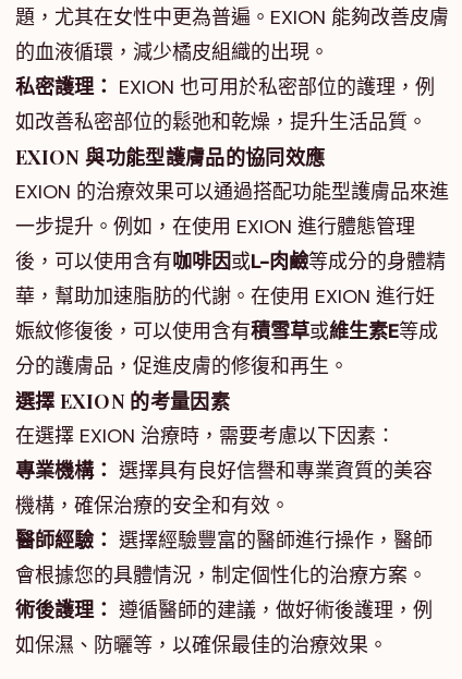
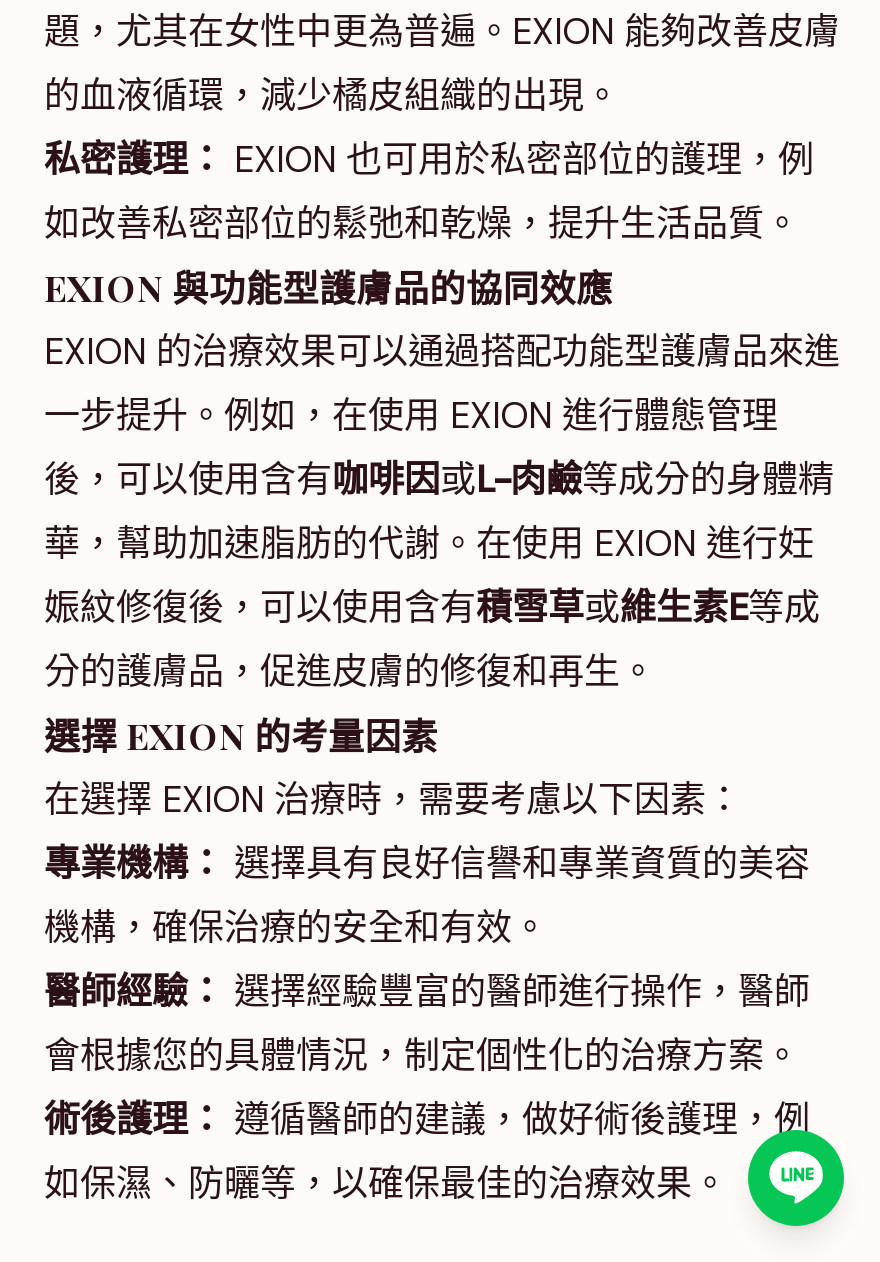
+ [image]
